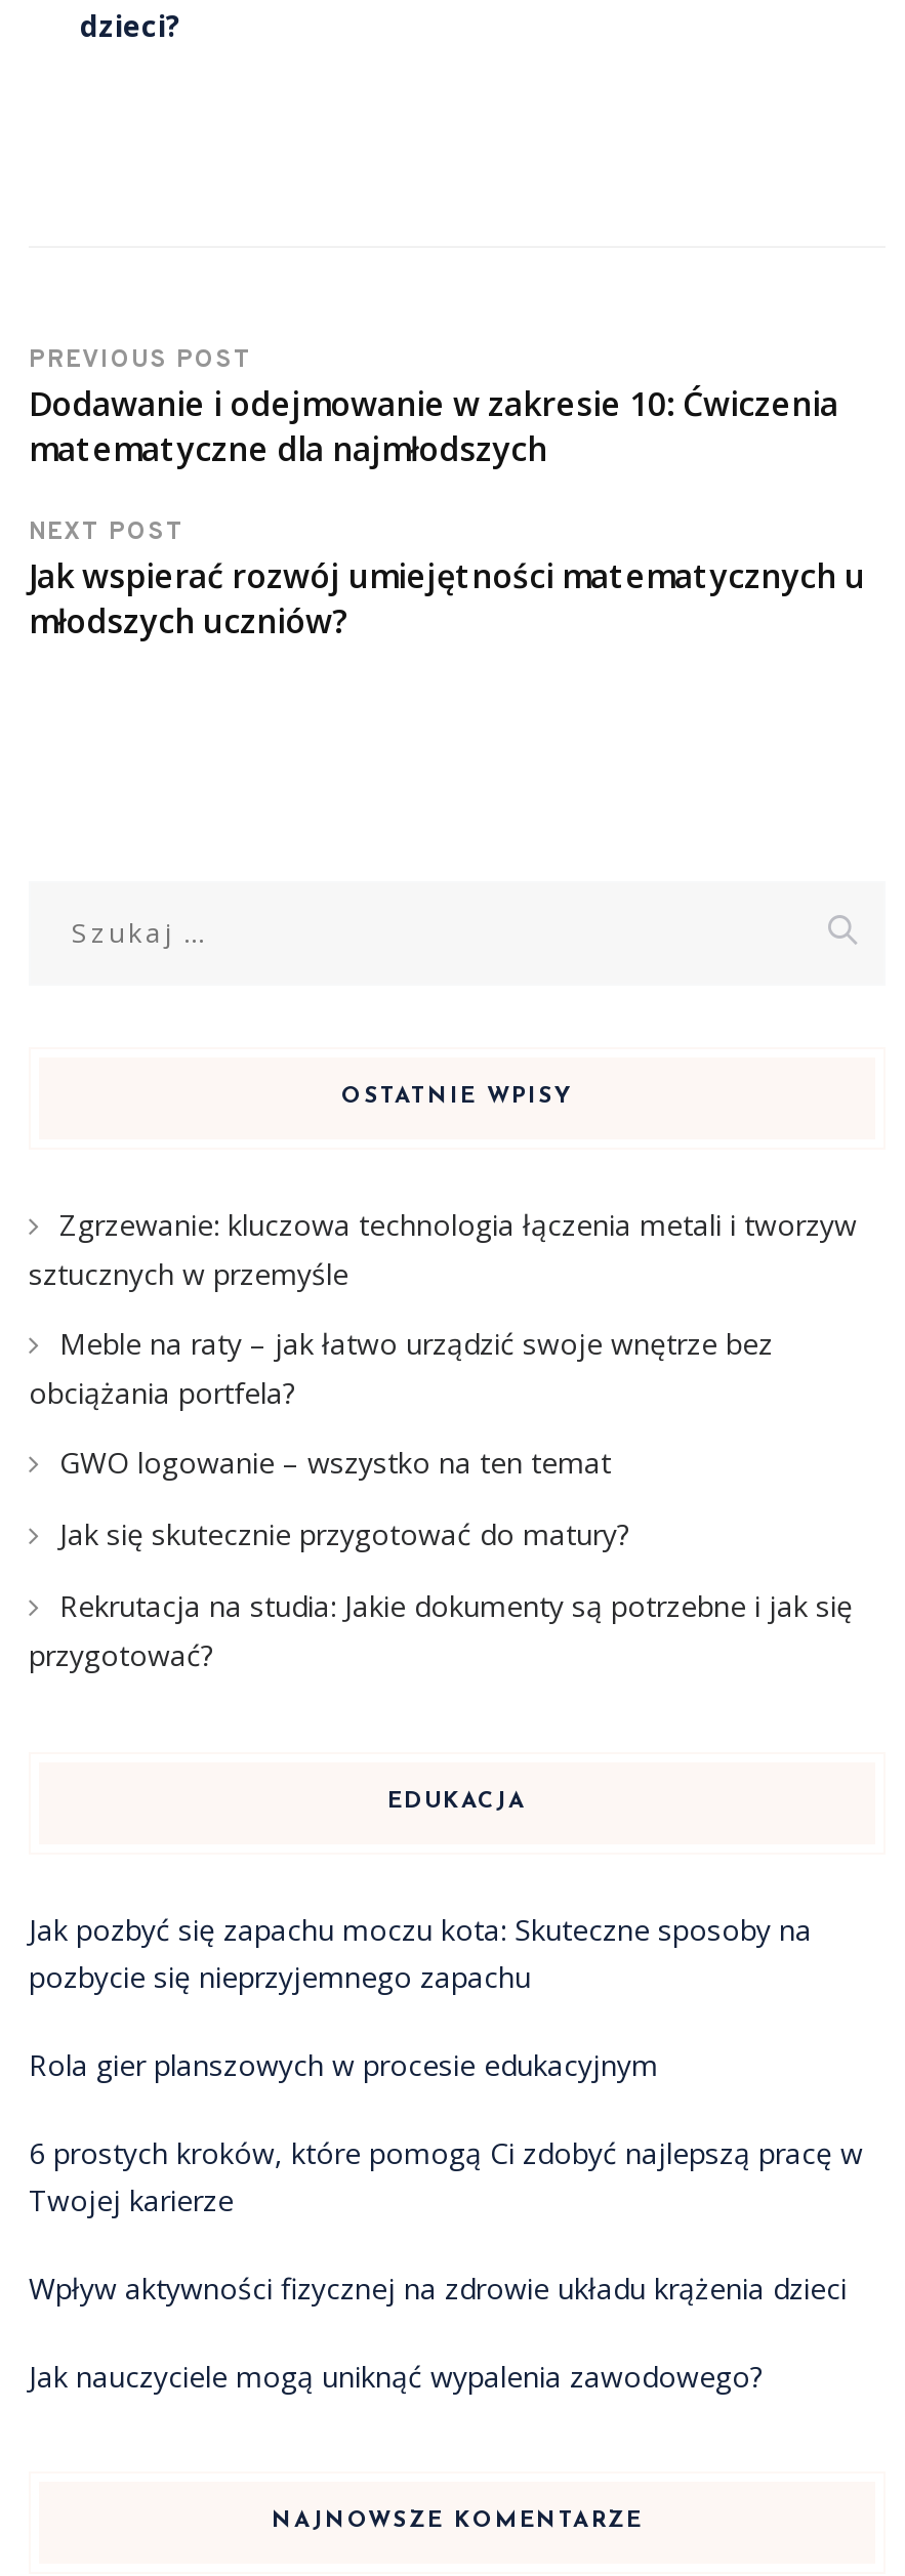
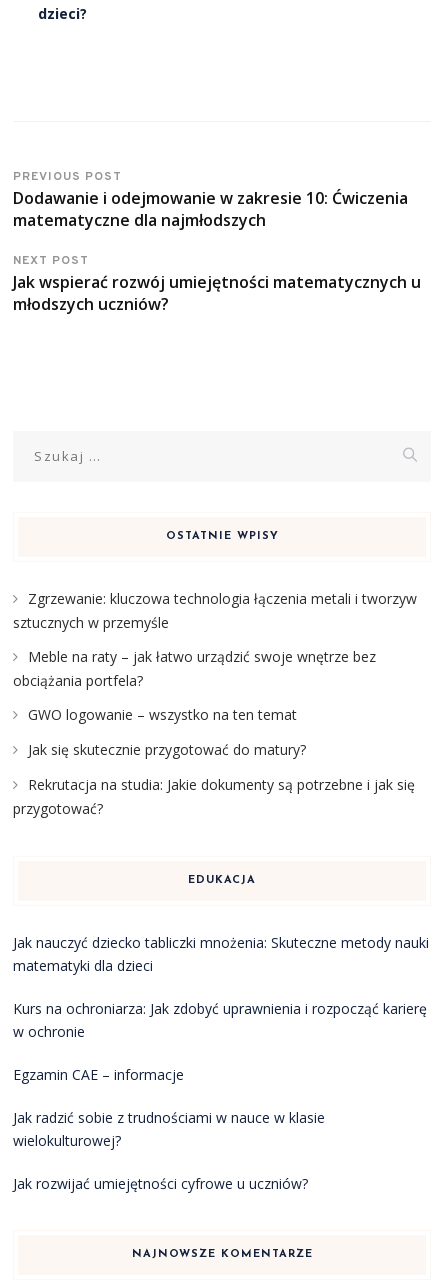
- Jak pozbyć się zapachu moczu kota: Skuteczne sposoby na
- pozbycie się nieprzyjemnego zapachu
+ Jak nauczyć dziecko tabliczki mnożenia: Skuteczne metody nauki
+ matematyki dla dzieci

- Rola gier planszowych w procesie edukacyjnym
+ Kurs na ochroniarza: Jak zdobyć uprawnienia i rozpocząć karierę
+ w ochronie

- 6 prostych kroków, które pomogą Ci zdobyć najlepszą pracę w
- Twojej karierze
+ Egzamin CAE – informacje

- Wpływ aktywności fizycznej na zdrowie układu krążenia dzieci
+ Jak radzić sobie z trudnościami w nauce w klasie
+ wielokulturowej?

- Jak nauczyciele mogą uniknąć wypalenia zawodowego?
+ Jak rozwijać umiejętności cyfrowe u uczniów?
